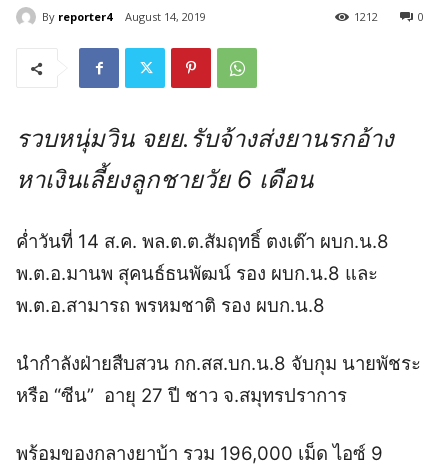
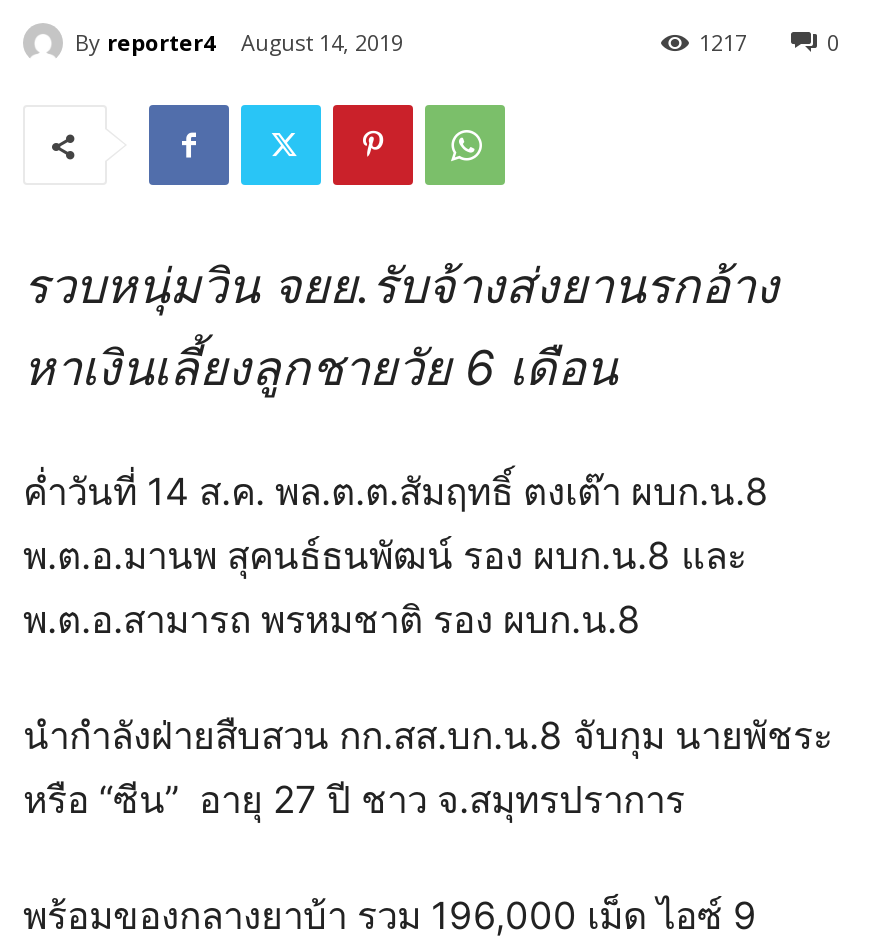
- 1212
+ 1217
